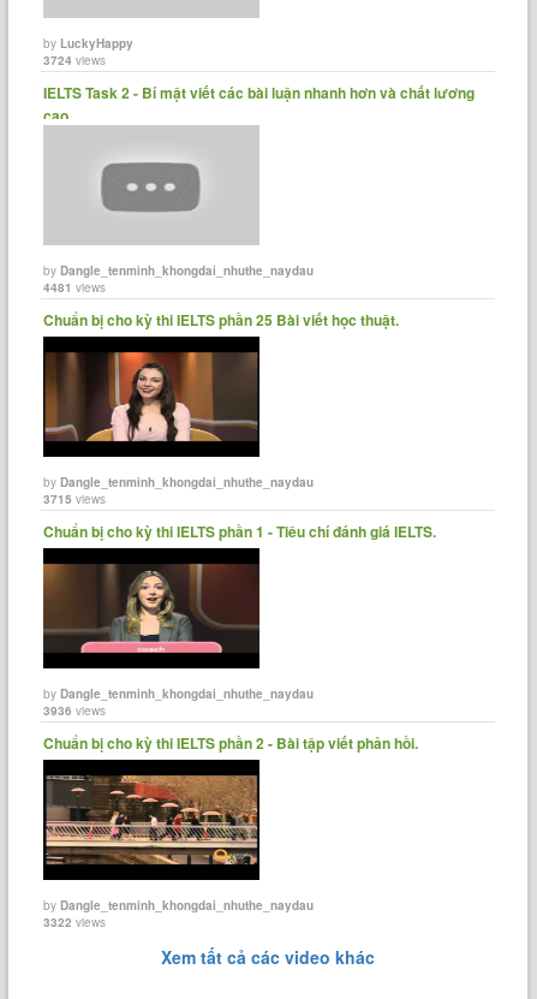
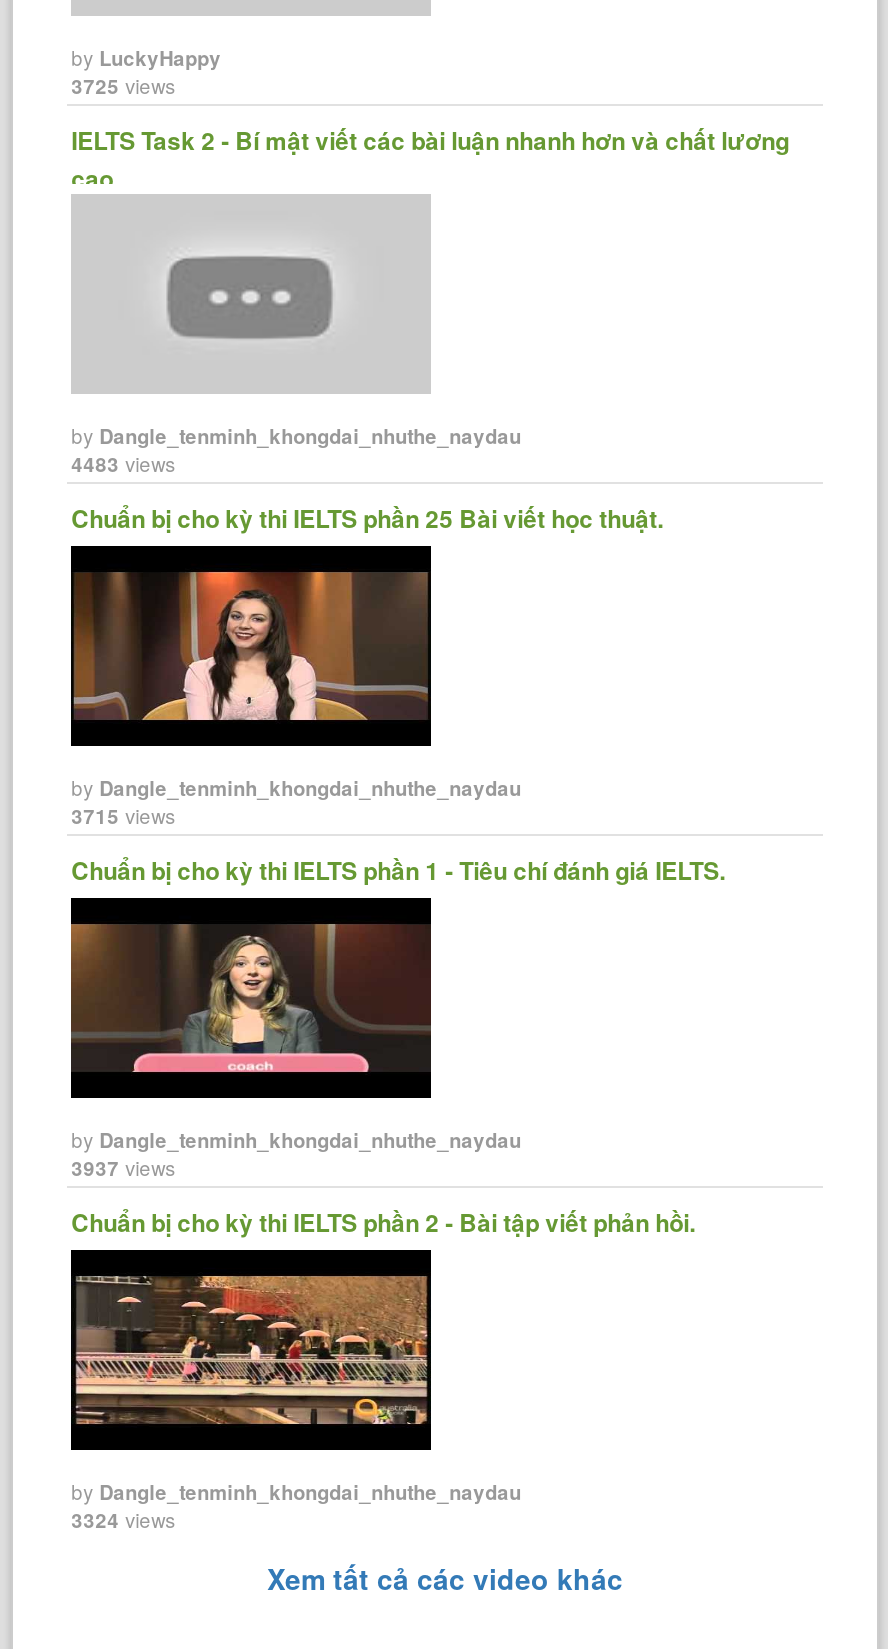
- 3724 views
+ 3725 views

- 4481 views
+ 4483 views

- 3936 views
+ 3937 views

- 3322 views
+ 3324 views
